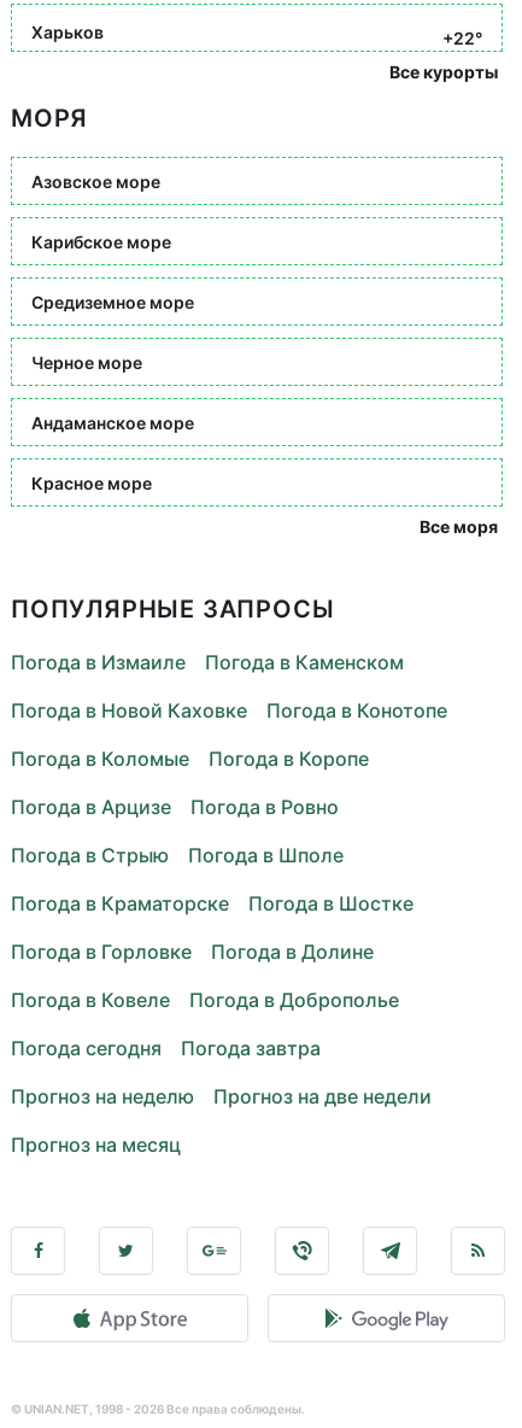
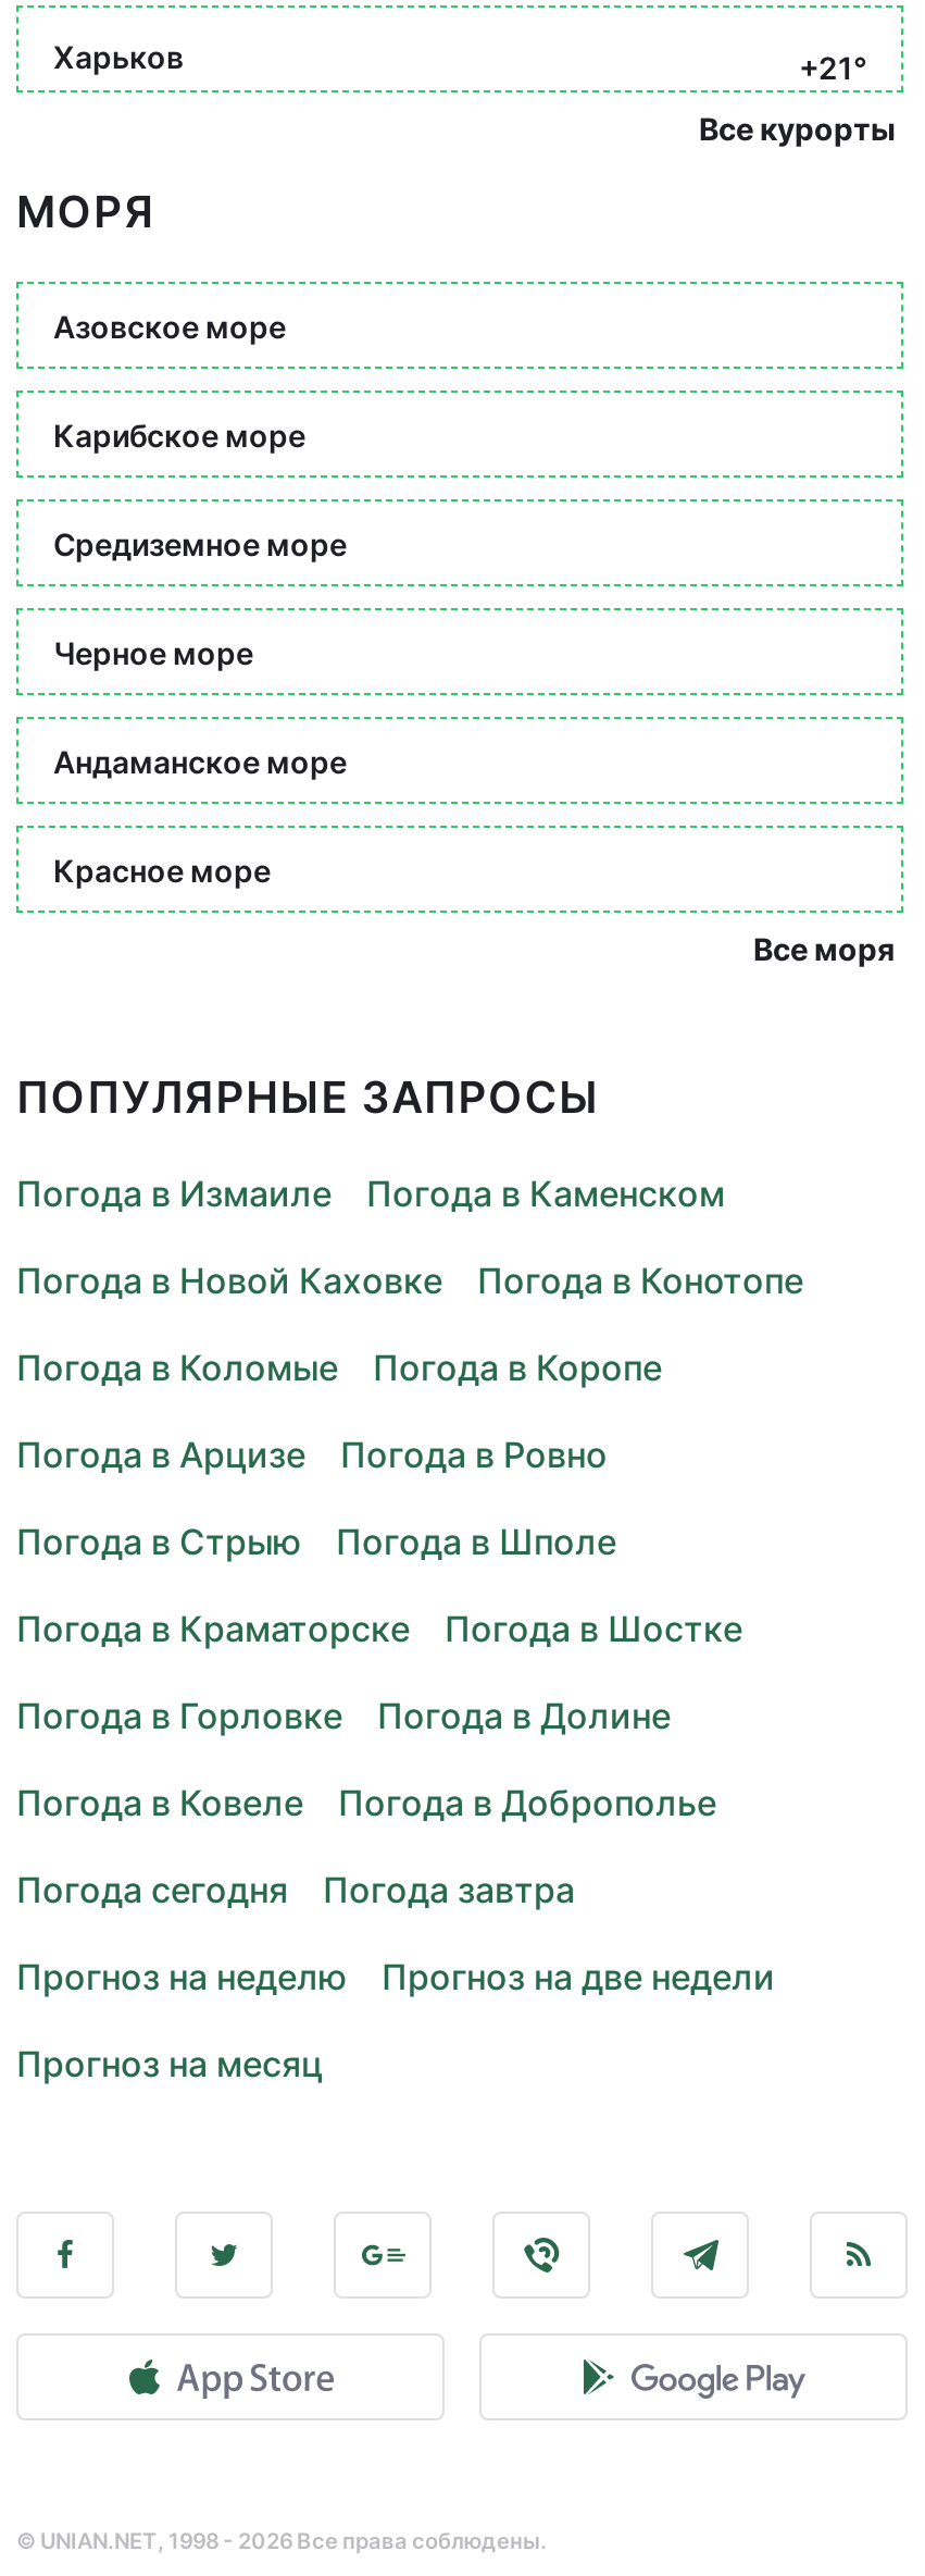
- +22°
+ +21°
